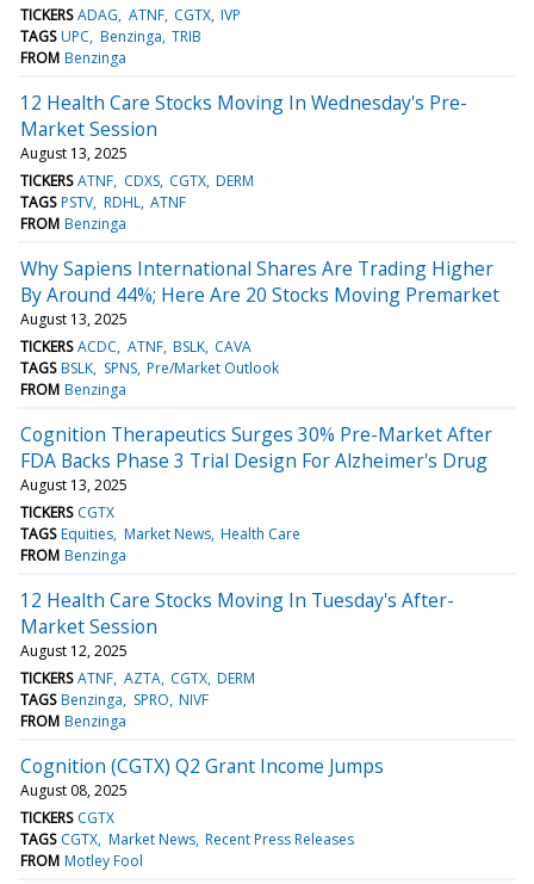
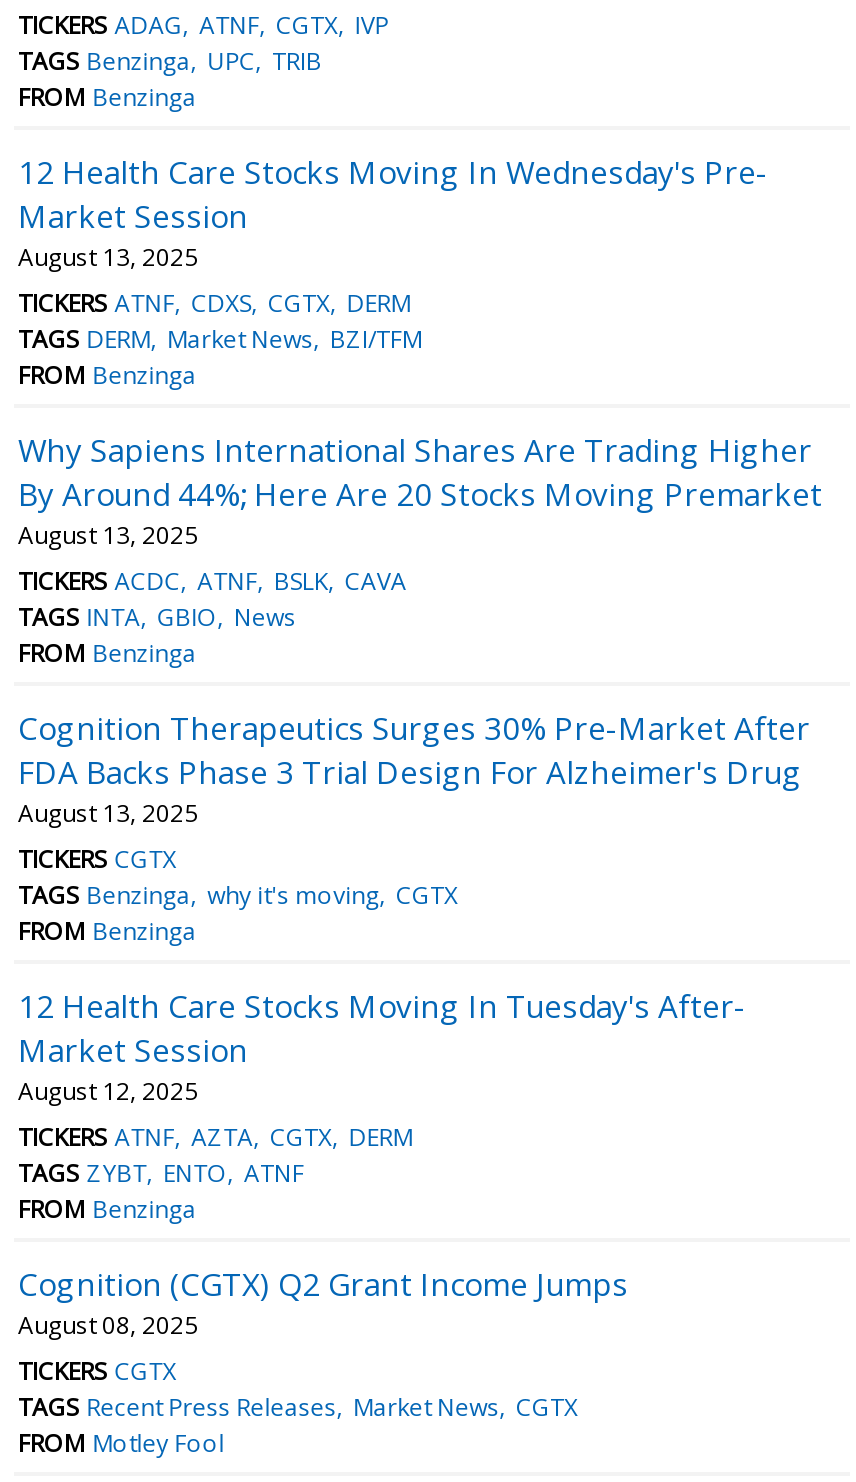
- TAGS UPC Benzinga TRIB
+ TAGS Benzinga UPC TRIB

- TAGS PSTV RDHL ATNF
+ TAGS DERM Market News BZI/TFM

- TAGS BSLK SPNS Pre/Market Outlook
+ TAGS INTA GBIO News

- TAGS Equities Market News Health Care
+ TAGS Benzinga why it's moving CGTX

- TAGS Benzinga SPRO NIVF
+ TAGS ZYBT ENTO ATNF

- TAGS CGTX Market News Recent Press Releases
+ TAGS Recent Press Releases Market News CGTX
